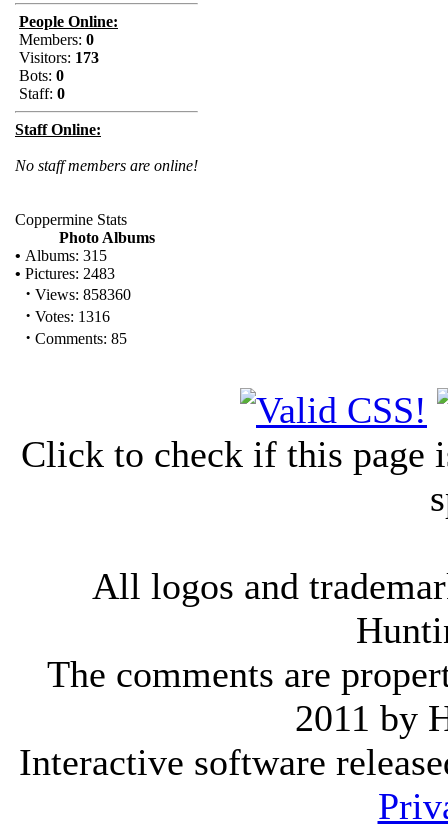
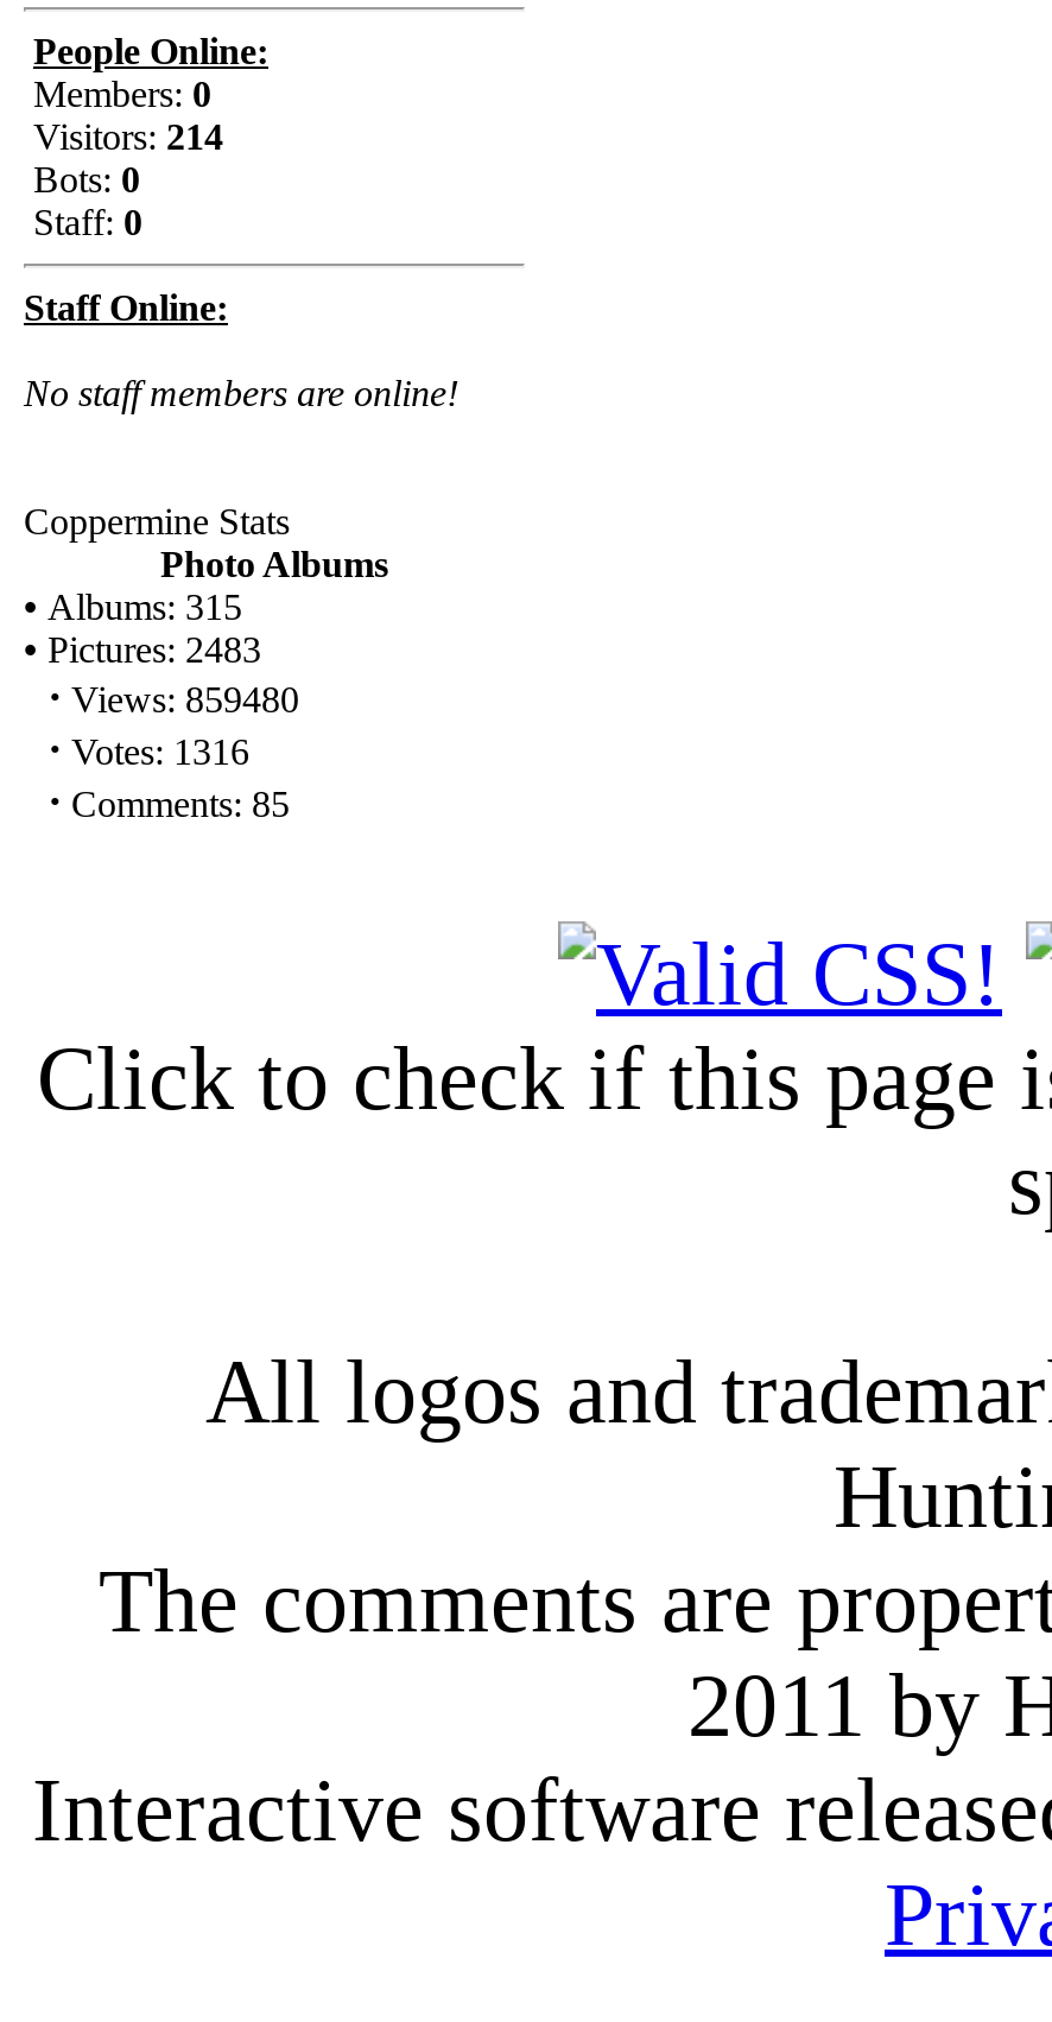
- Visitors: 173
+ Visitors: 214

- · Views: 858360
+ · Views: 859480
